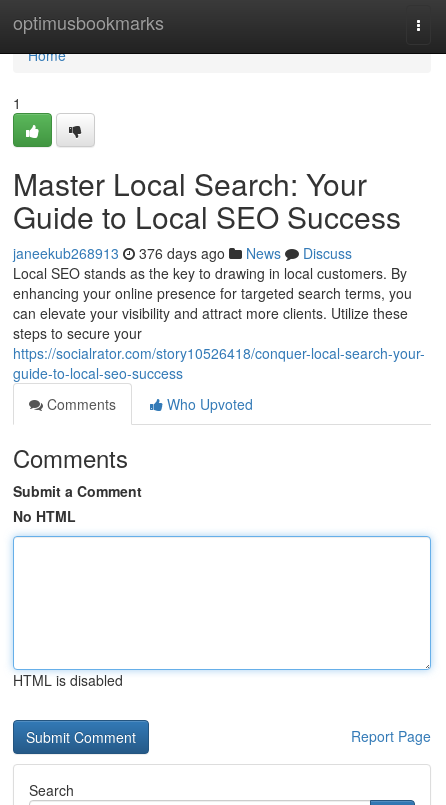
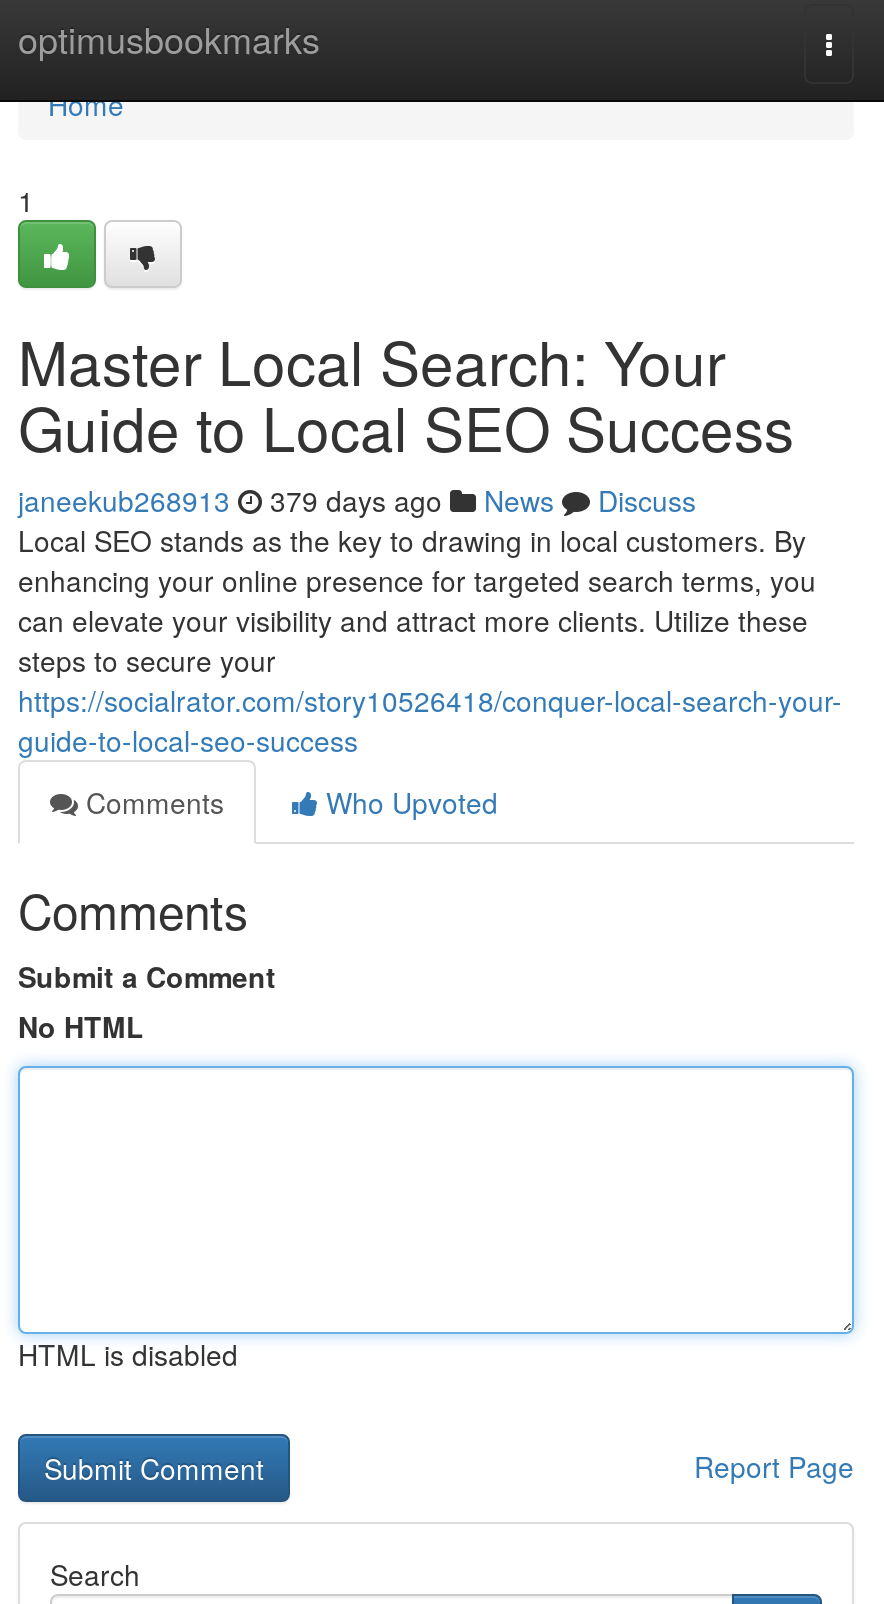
- janeekub268913 376 days ago News Discuss
+ janeekub268913 379 days ago News Discuss
